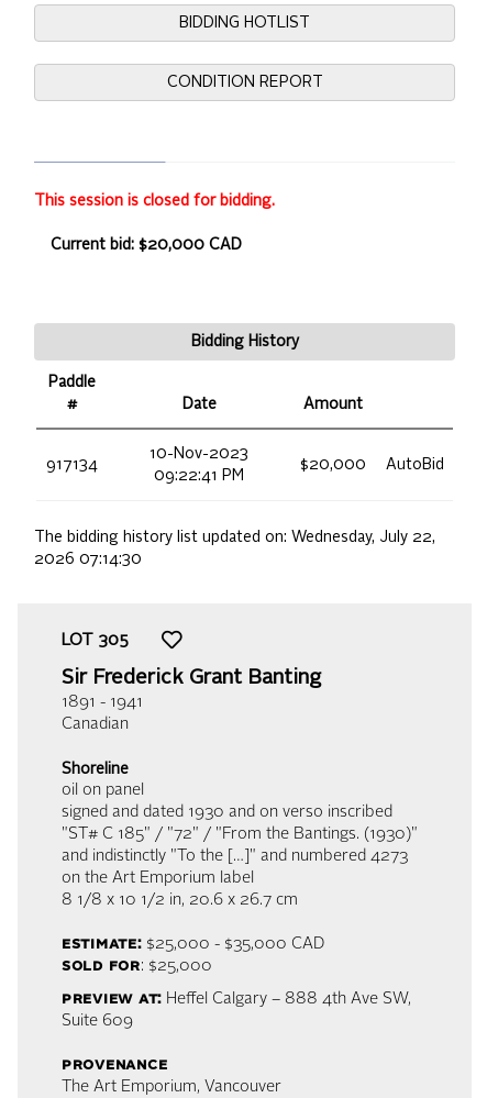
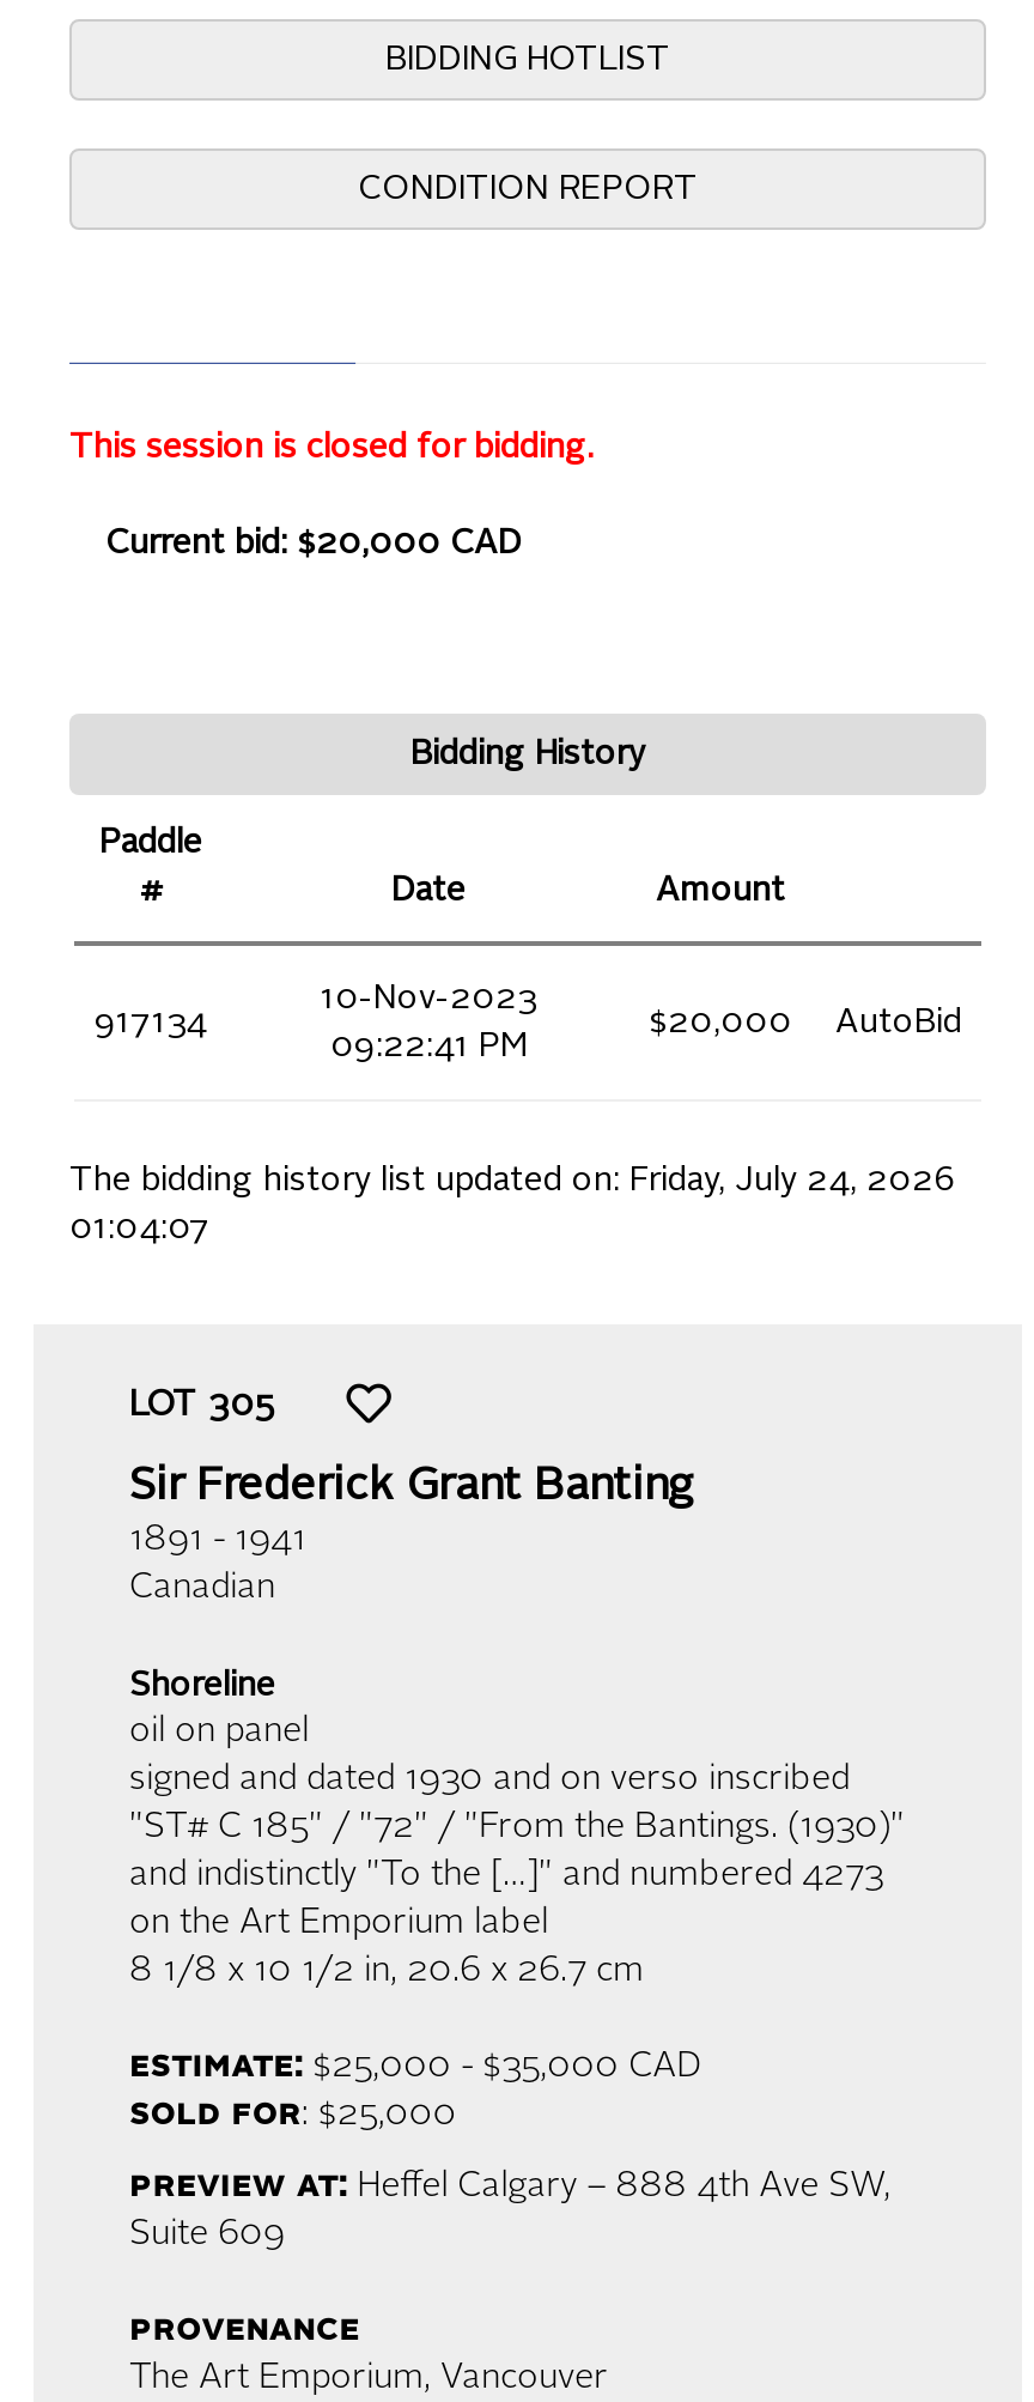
- The bidding history list updated on: Wednesday, July 22,
- 2026 07:14:30
+ The bidding history list updated on: Friday, July 24, 2026
+ 01:04:07
